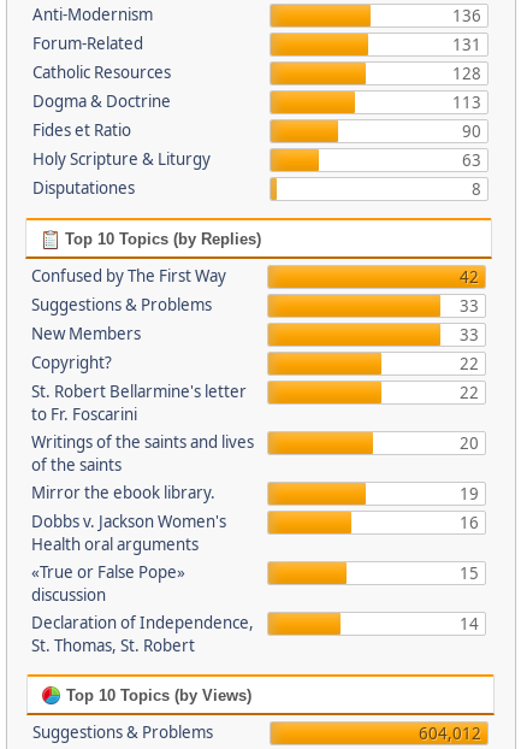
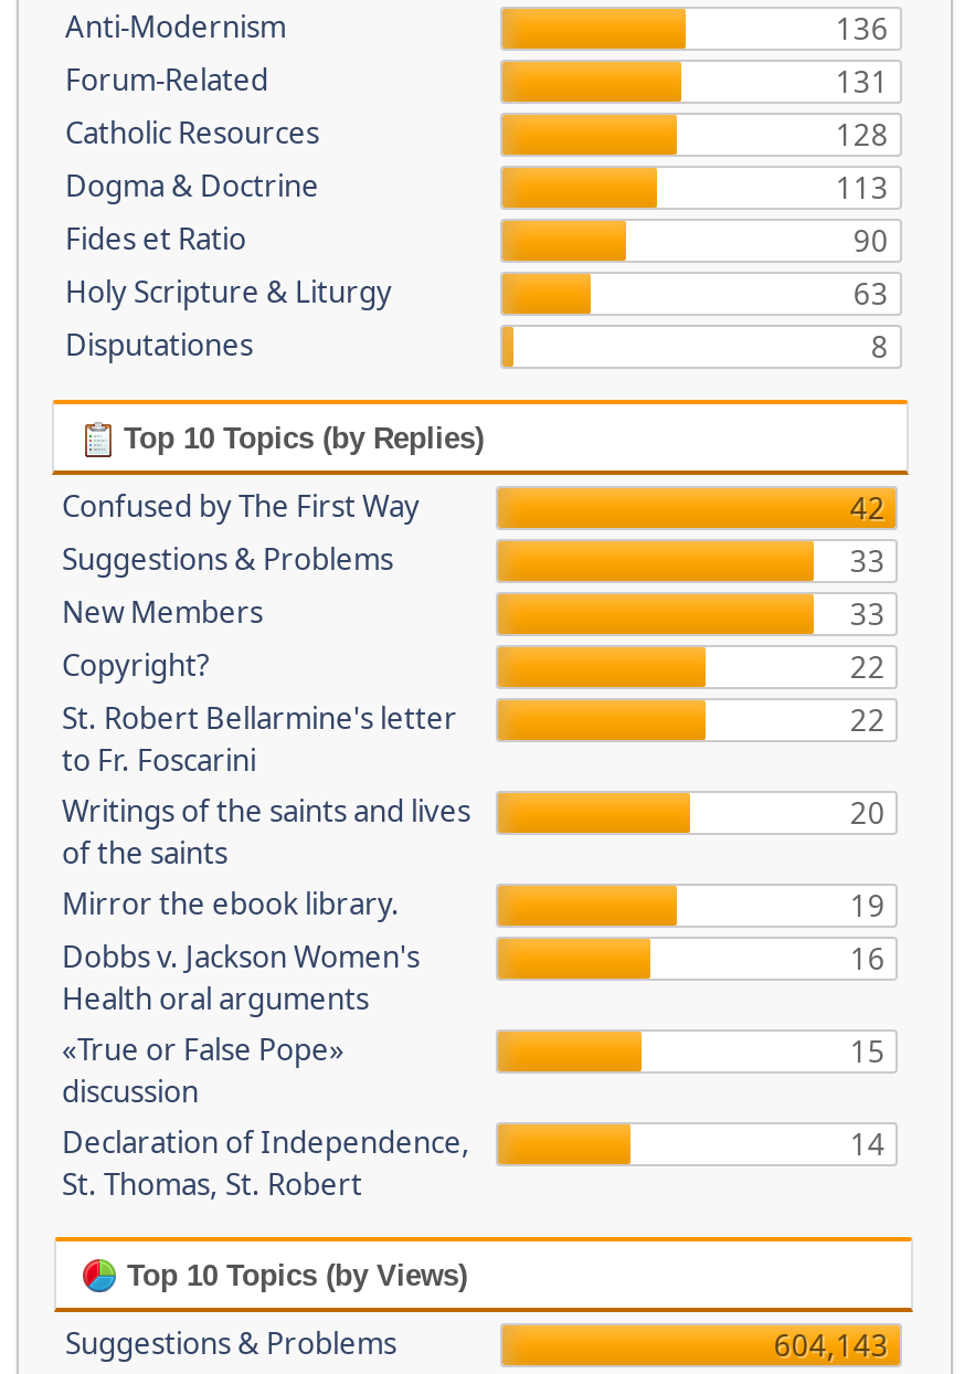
- 604,012
+ 604,143
